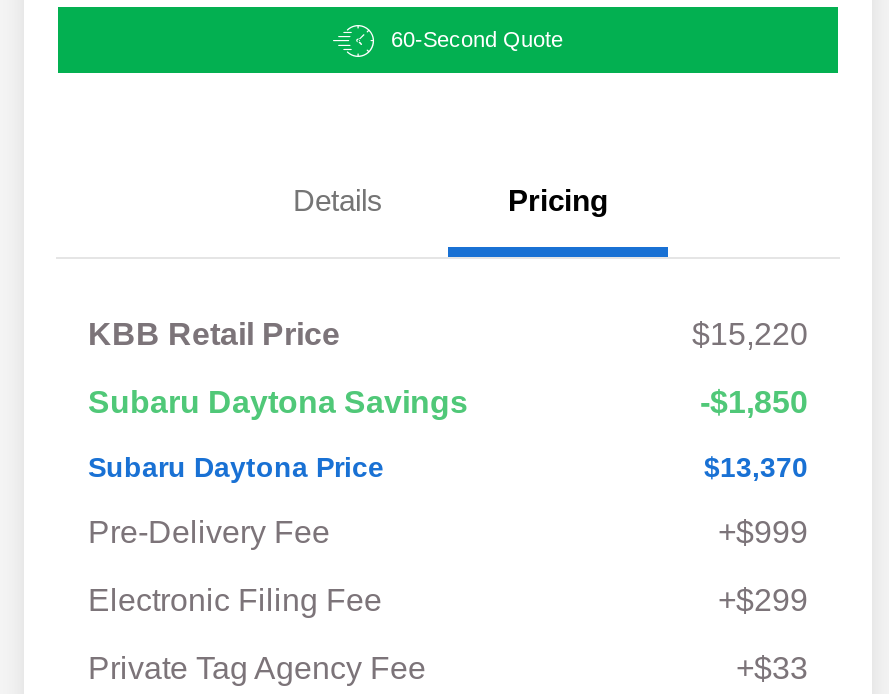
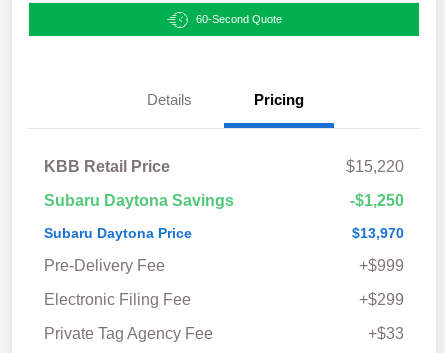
- -$1,850
+ -$1,250

- $13,370
+ $13,970
